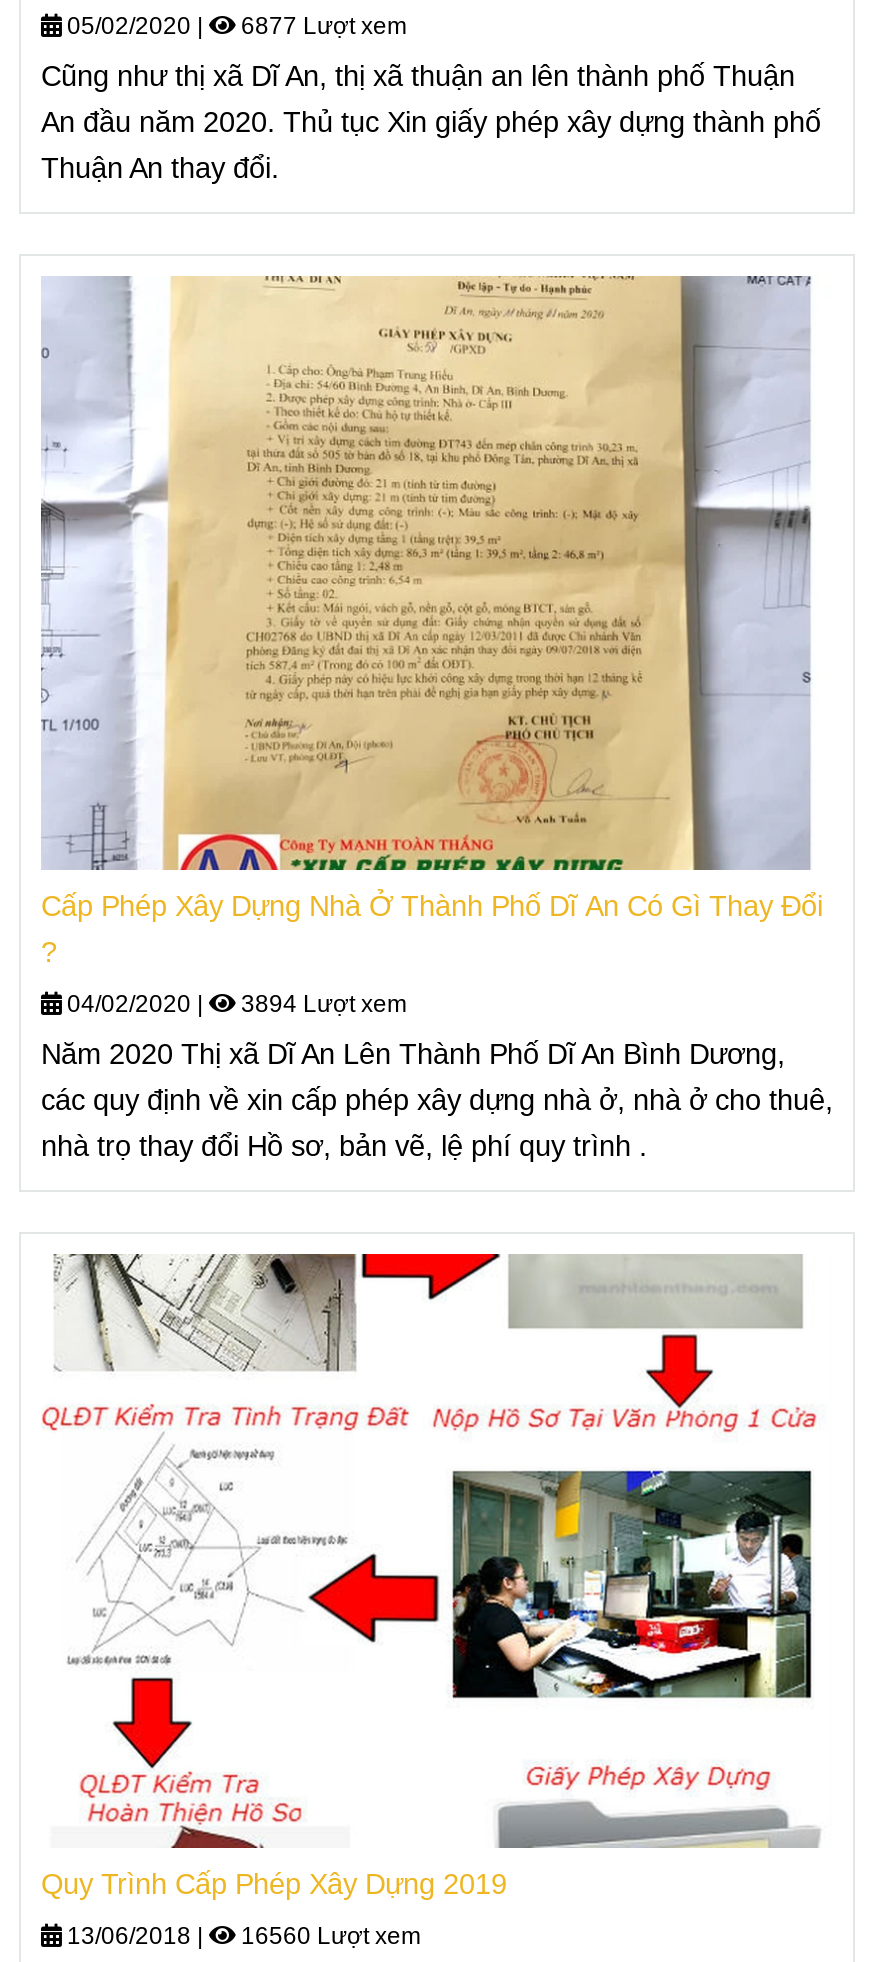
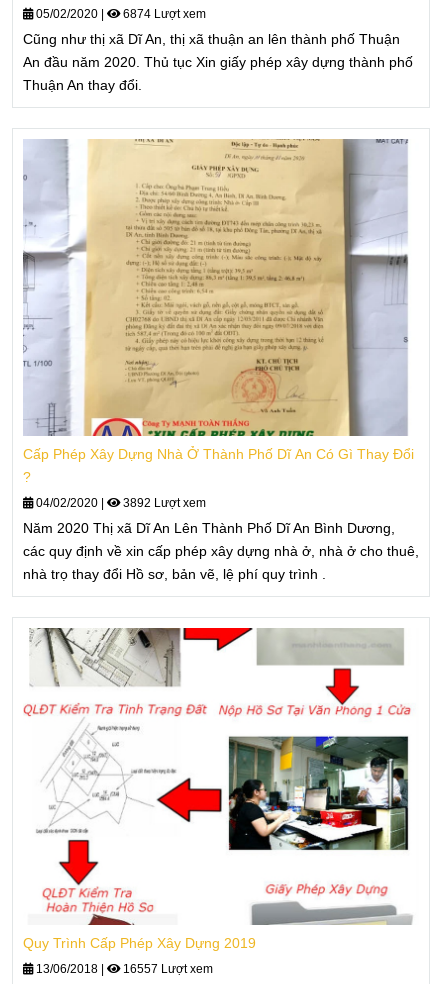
- 6877 Lượt xem
+ 6874 Lượt xem

- 3894 Lượt xem
+ 3892 Lượt xem

- 16560 Lượt xem
+ 16557 Lượt xem
